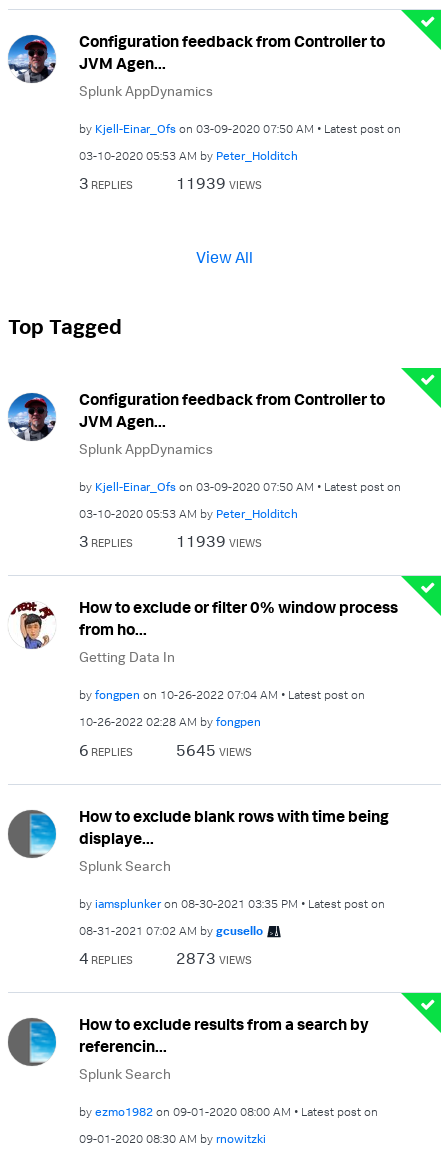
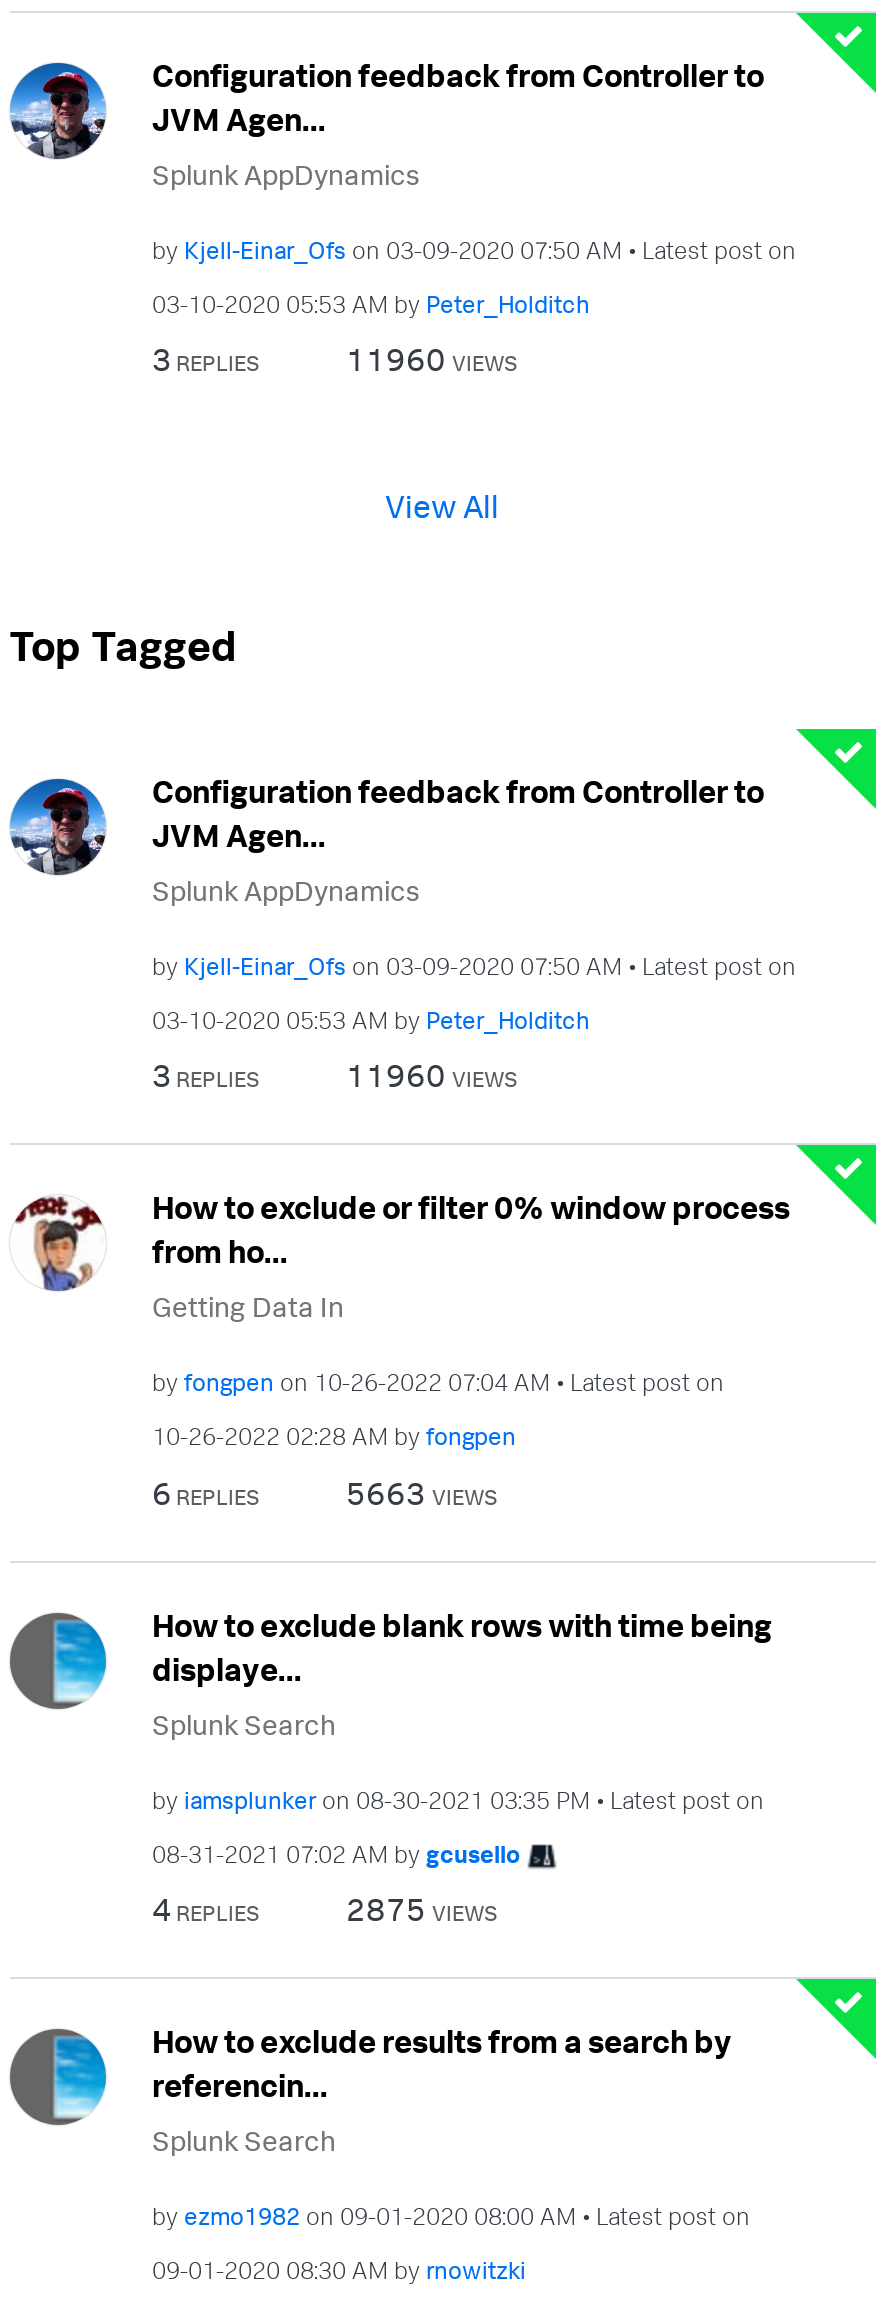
- 11939 VIEWS
+ 11960 VIEWS

- 11939 VIEWS
+ 11960 VIEWS

- 5645 VIEWS
+ 5663 VIEWS

- 2873 VIEWS
+ 2875 VIEWS
